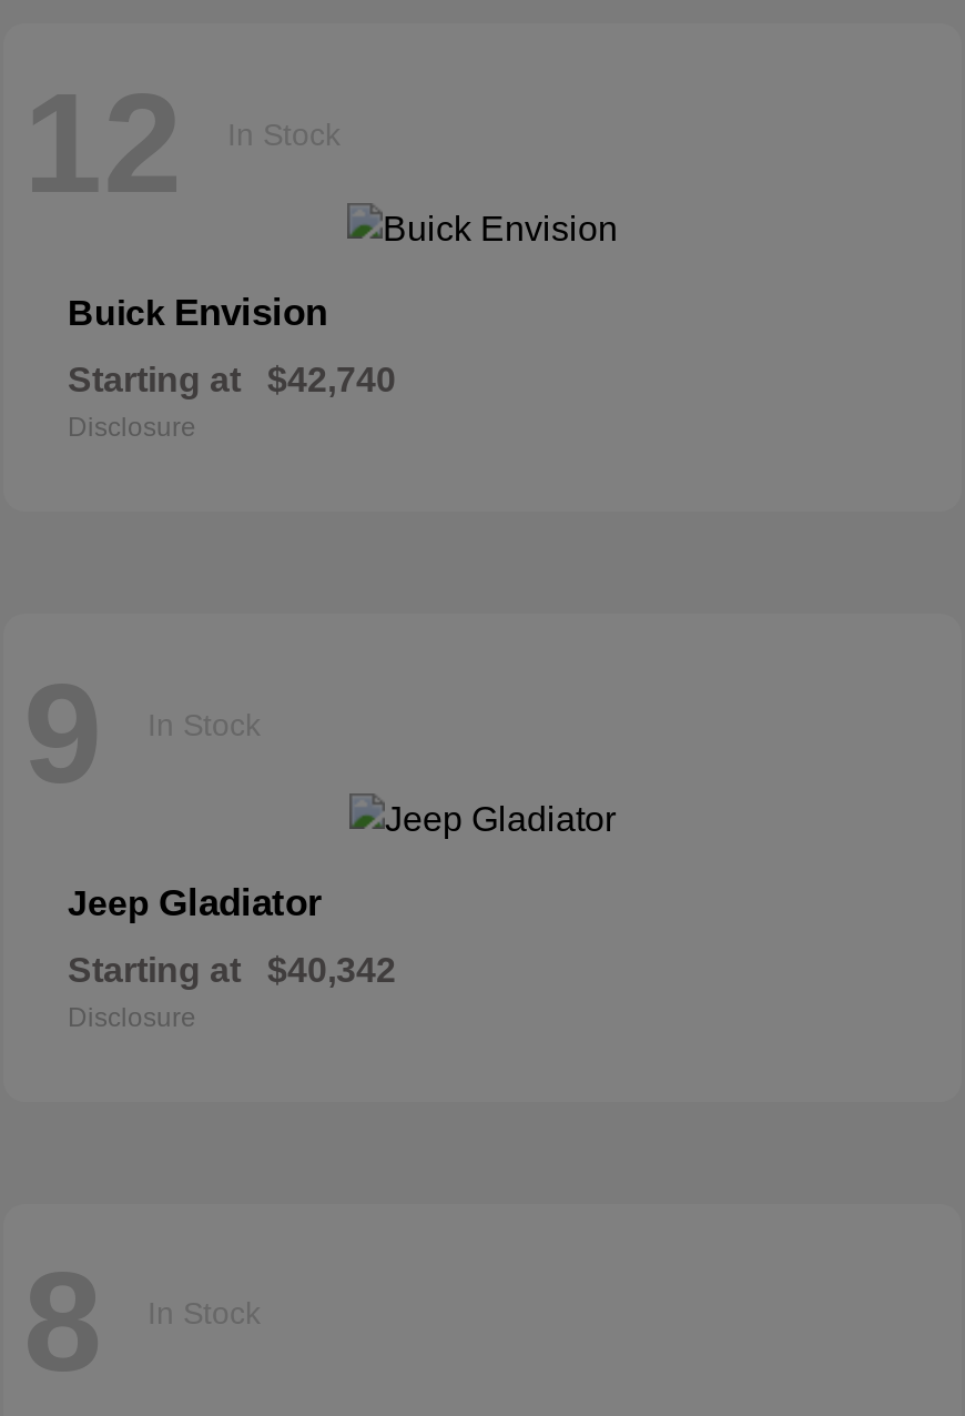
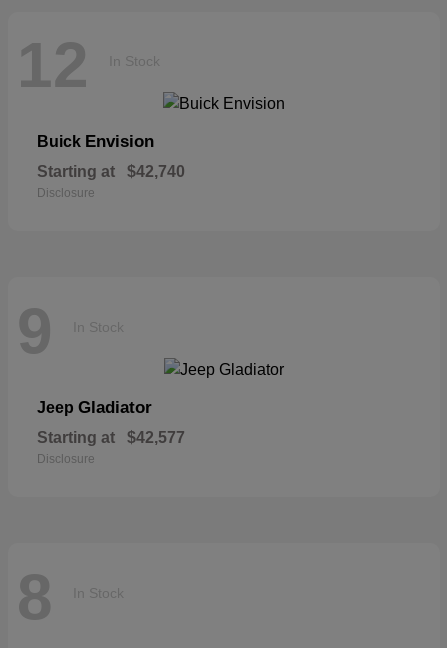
- Starting at $40,342
+ Starting at $42,577
